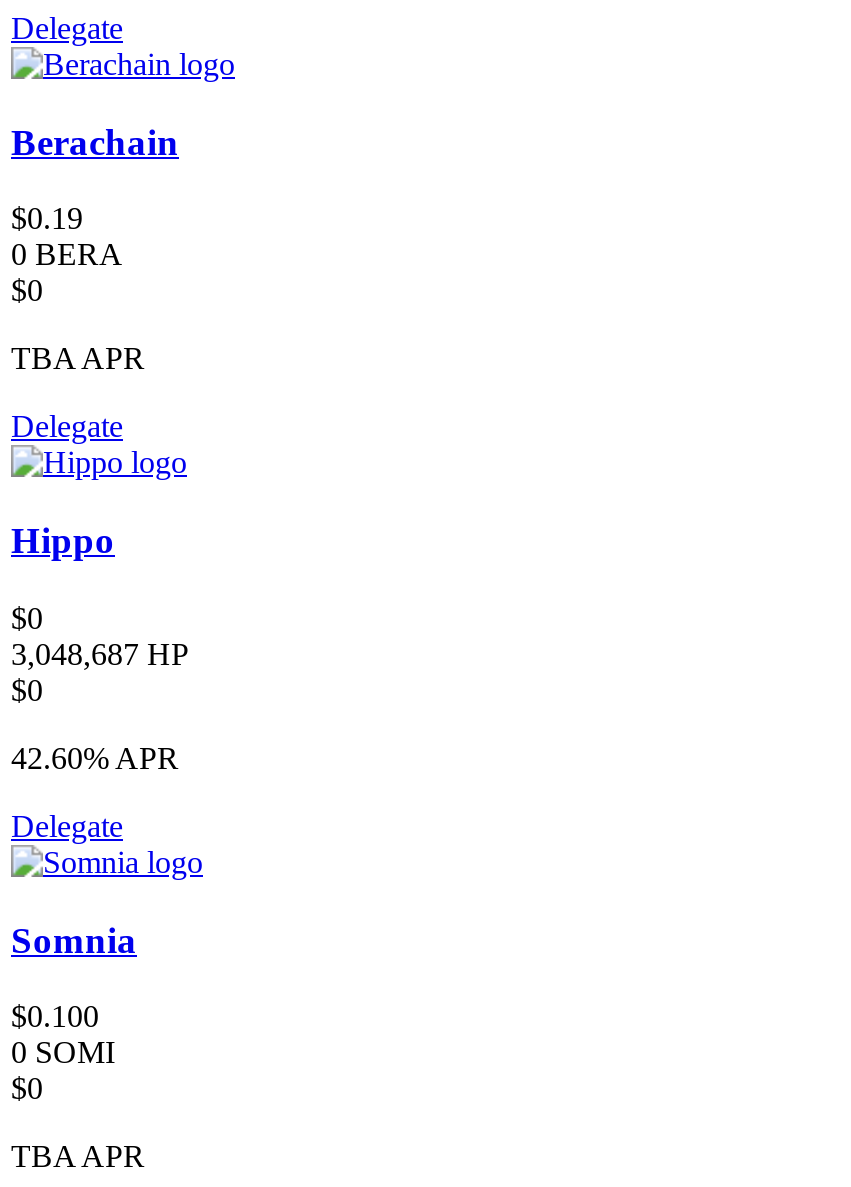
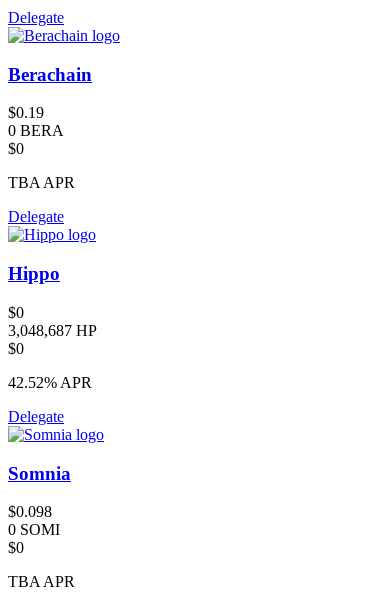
- 42.60% APR
+ 42.52% APR

- $0.100
+ $0.098
